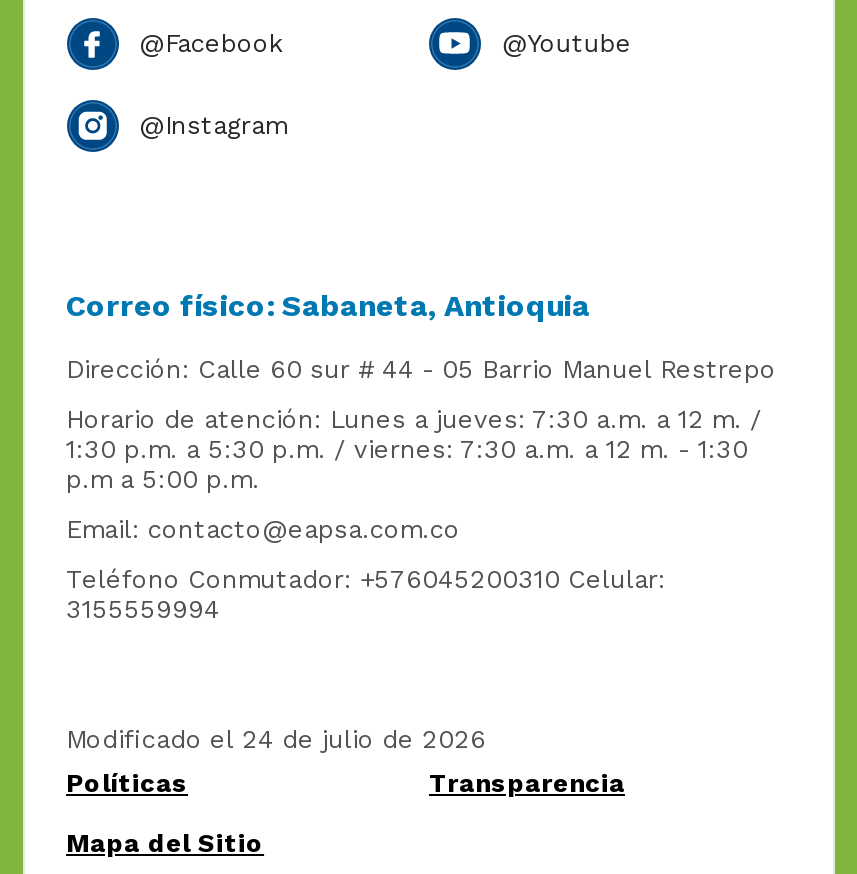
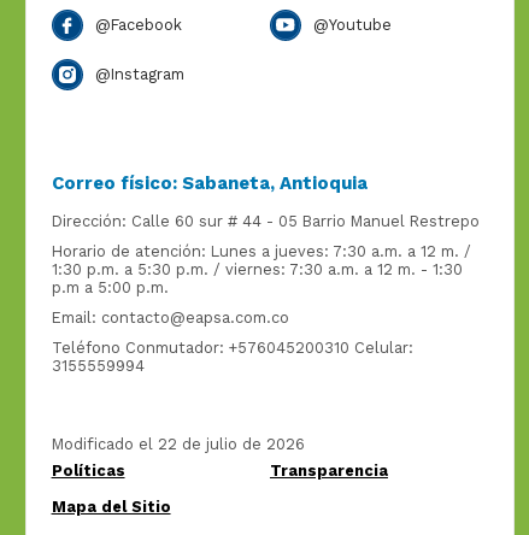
- Modificado el 24 de julio de 2026
+ Modificado el 22 de julio de 2026
